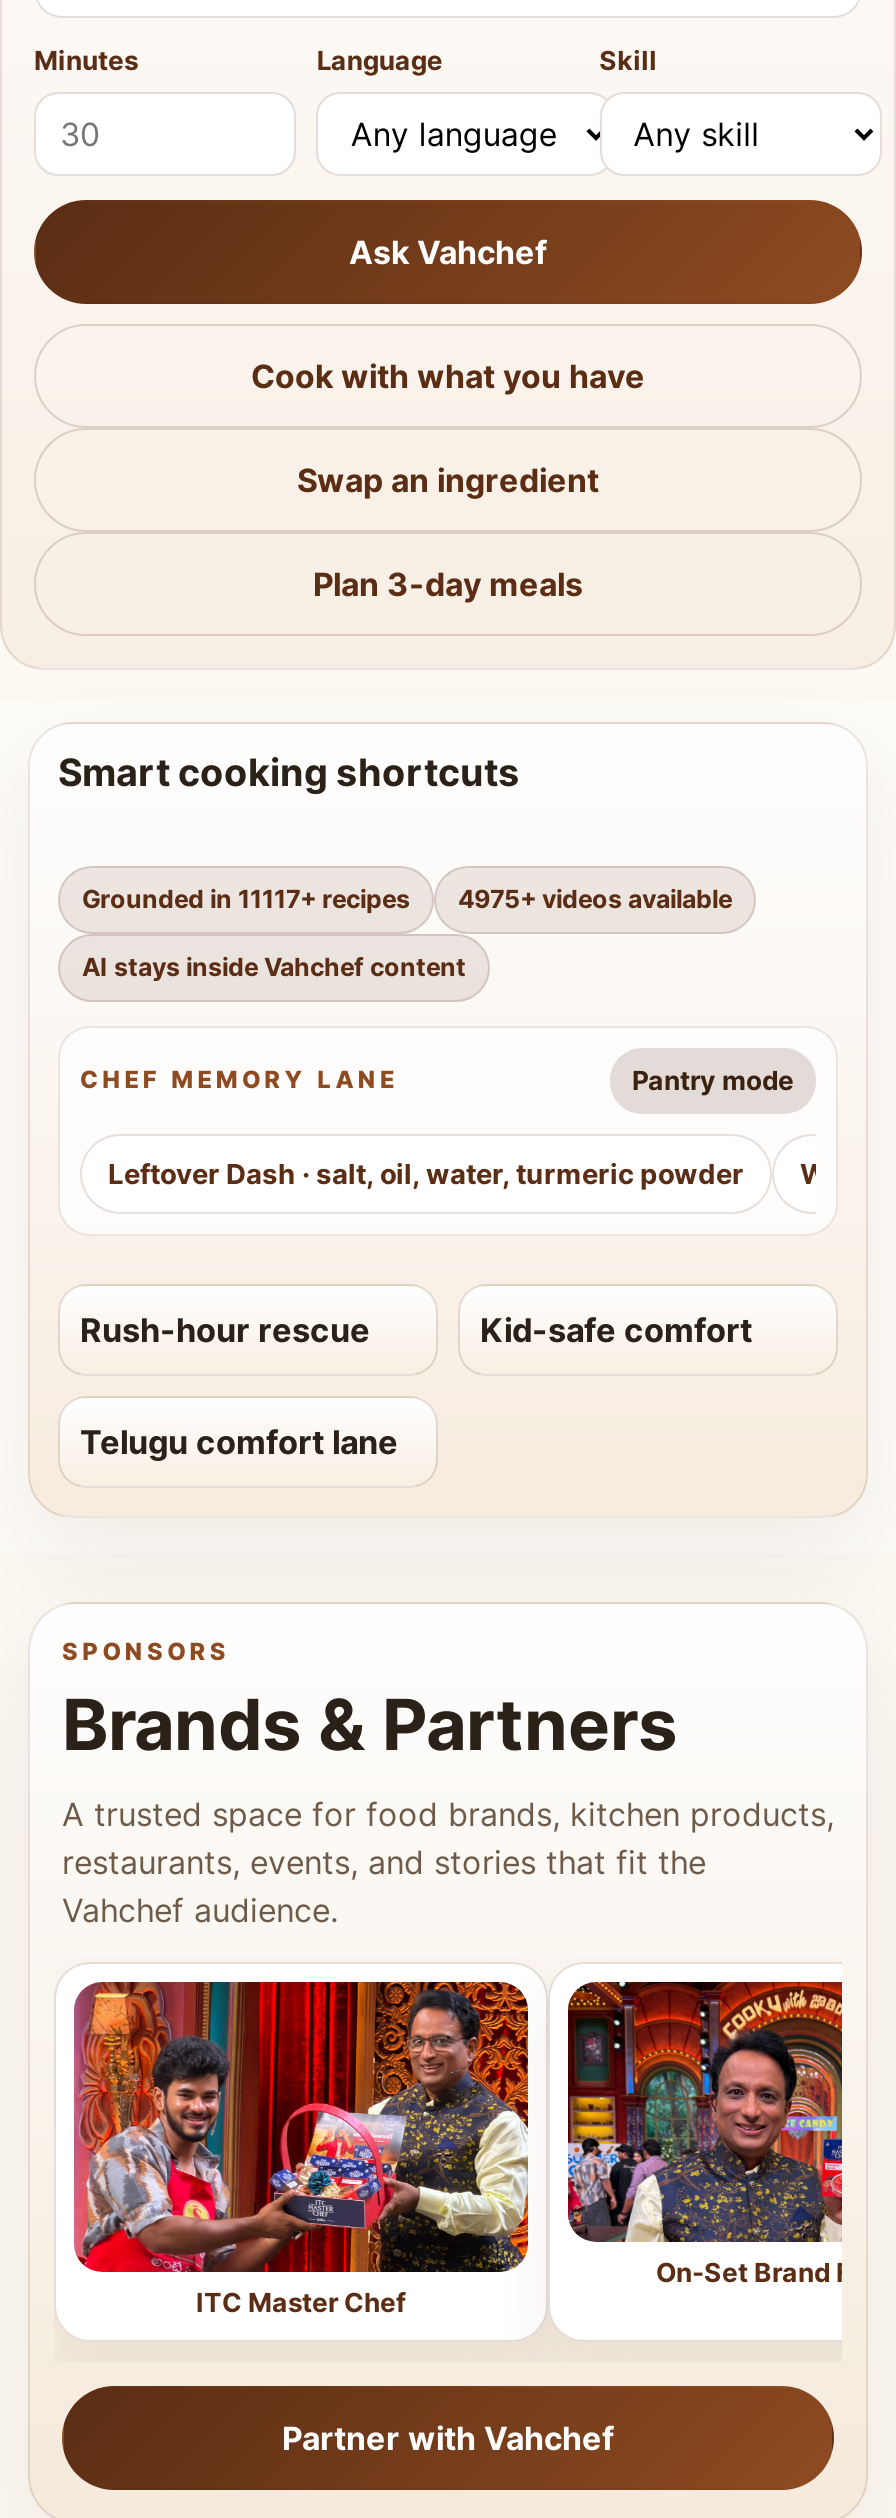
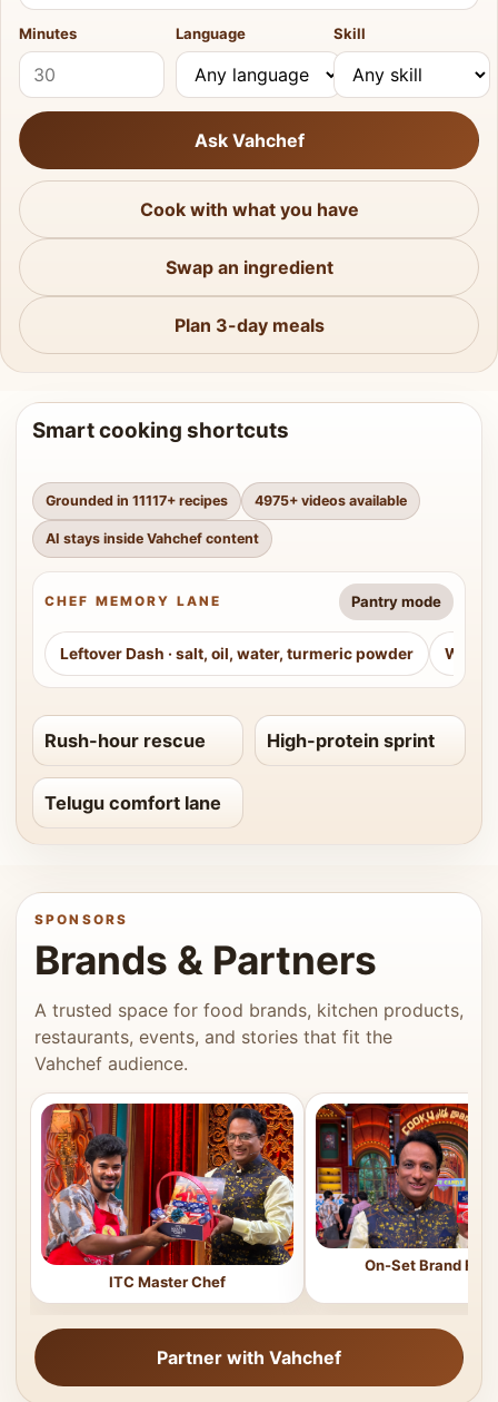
- Kid-safe comfort
+ High-protein sprint
